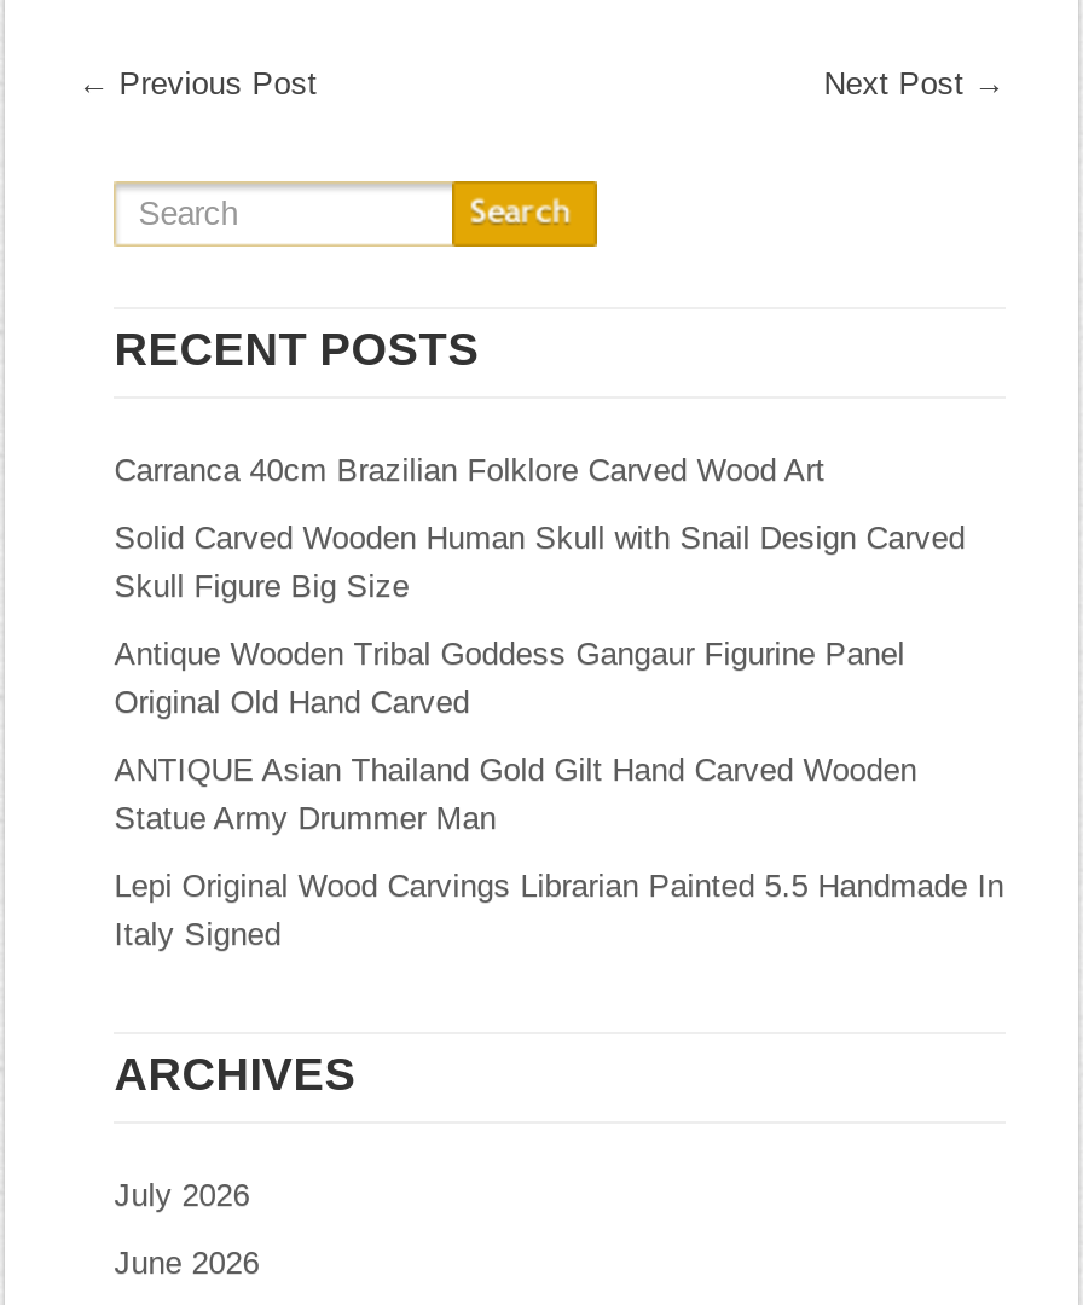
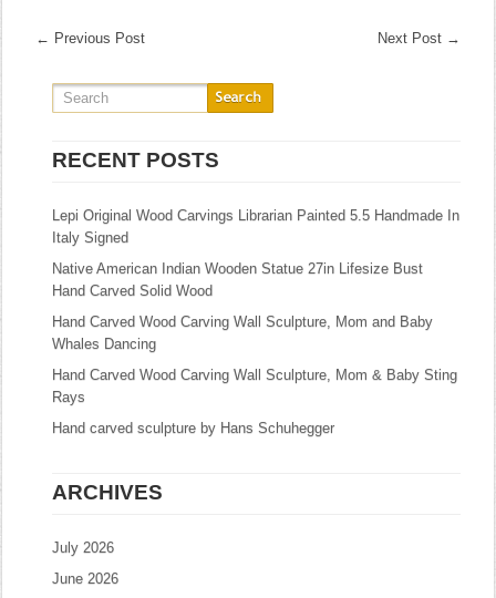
- Carranca 40cm Brazilian Folklore Carved Wood Art
- Solid Carved Wooden Human Skull with Snail Design Carved
- Skull Figure Big Size
- Antique Wooden Tribal Goddess Gangaur Figurine Panel
- Original Old Hand Carved
- ANTIQUE Asian Thailand Gold Gilt Hand Carved Wooden
- Statue Army Drummer Man

moved up: Lepi Original Wood Carvings Librarian Painted 5.5 Handmade In | Italy Signed

+ Native American Indian Wooden Statue 27in Lifesize Bust
+ Hand Carved Solid Wood
+ Hand Carved Wood Carving Wall Sculpture, Mom and Baby
+ Whales Dancing
+ Hand Carved Wood Carving Wall Sculpture, Mom & Baby Sting
+ Rays
+ Hand carved sculpture by Hans Schuhegger
